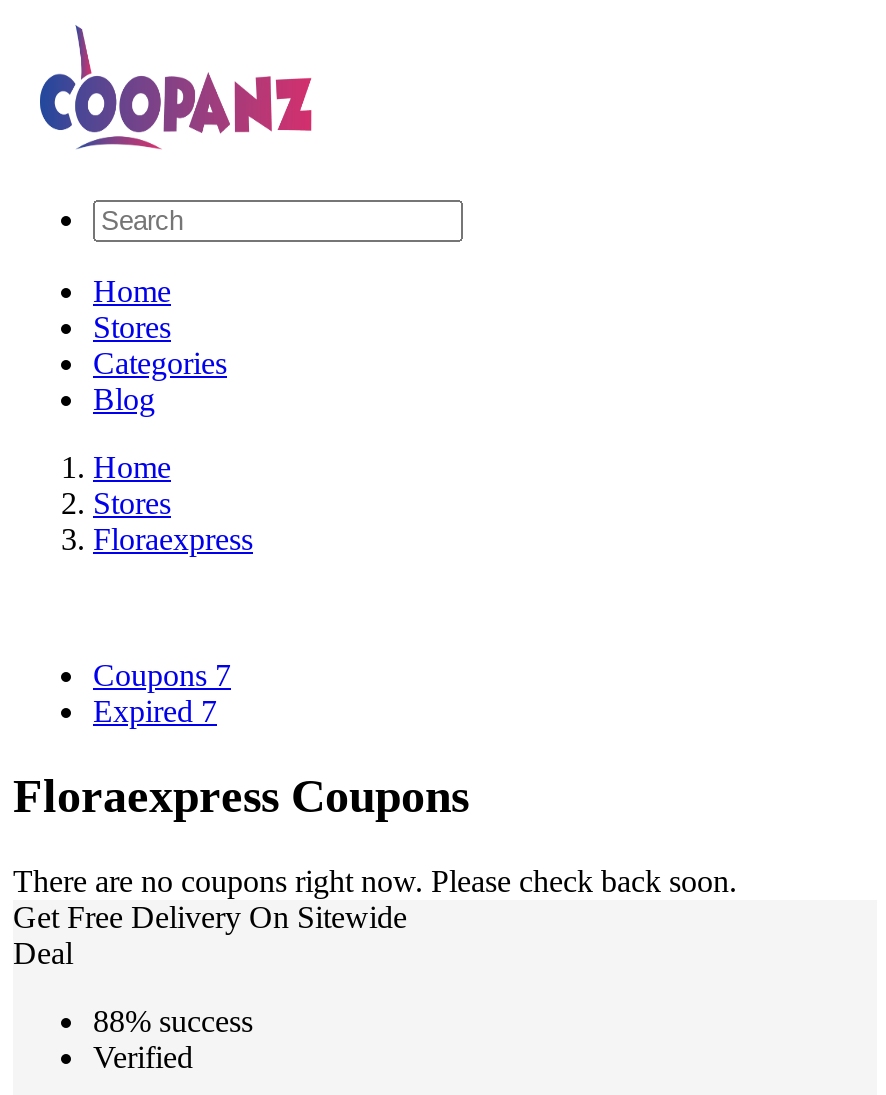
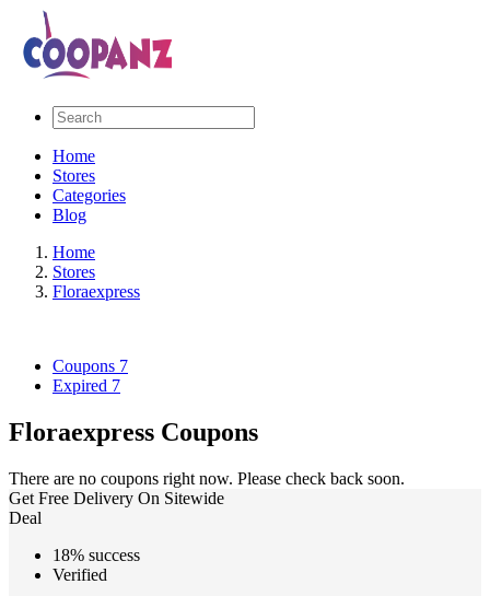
- 88% success
+ 18% success
